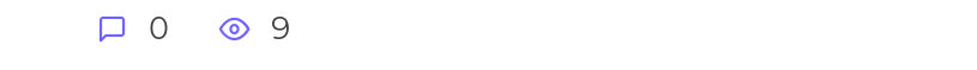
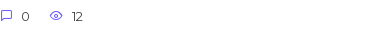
- 9
+ 12
